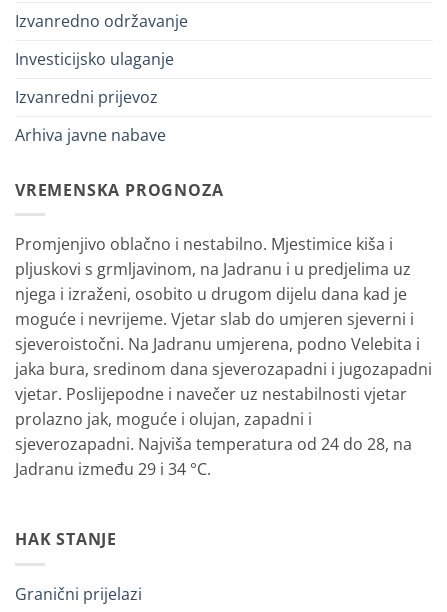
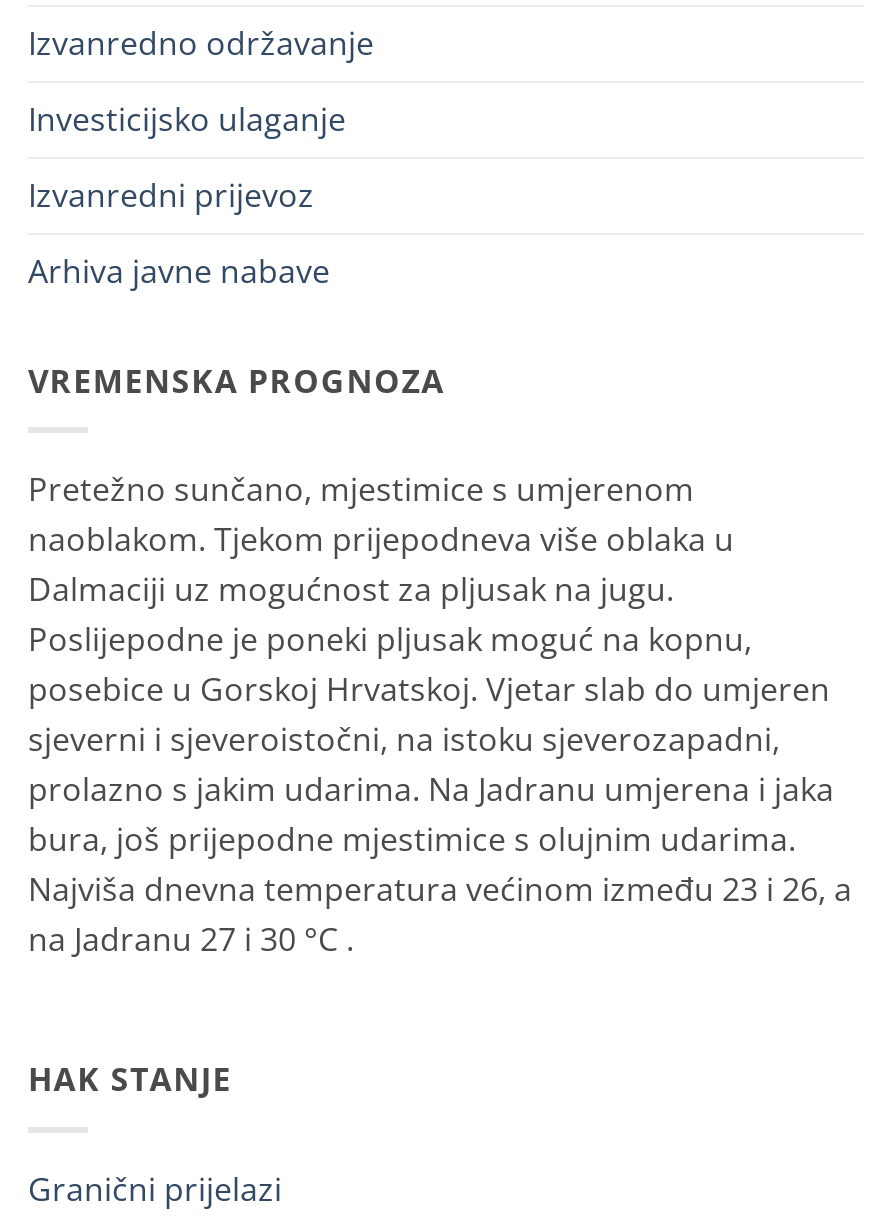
- Promjenjivo oblačno i nestabilno. Mjestimice kiša i
- pljuskovi s grmljavinom, na Jadranu i u predjelima uz
- njega i izraženi, osobito u drugom dijelu dana kad je
- moguće i nevrijeme. Vjetar slab do umjeren sjeverni i
- sjeveroistočni. Na Jadranu umjerena, podno Velebita i
- jaka bura, sredinom dana sjeverozapadni i jugozapadni
- vjetar. Poslijepodne i navečer uz nestabilnosti vjetar
- prolazno jak, moguće i olujan, zapadni i
- sjeverozapadni. Najviša temperatura od 24 do 28, na
- Jadranu između 29 i 34 °C.
+ Pretežno sunčano, mjestimice s umjerenom
+ naoblakom. Tjekom prijepodneva više oblaka u
+ Dalmaciji uz mogućnost za pljusak na jugu.
+ Poslijepodne je poneki pljusak moguć na kopnu,
+ posebice u Gorskoj Hrvatskoj. Vjetar slab do umjeren
+ sjeverni i sjeveroistočni, na istoku sjeverozapadni,
+ prolazno s jakim udarima. Na Jadranu umjerena i jaka
+ bura, još prijepodne mjestimice s olujnim udarima.
+ Najviša dnevna temperatura većinom između 23 i 26, a
+ na Jadranu 27 i 30 °C .
